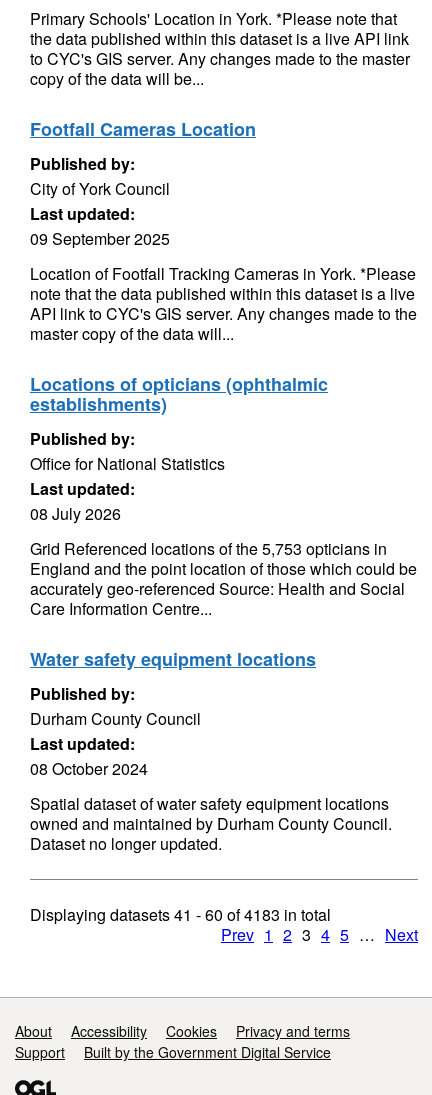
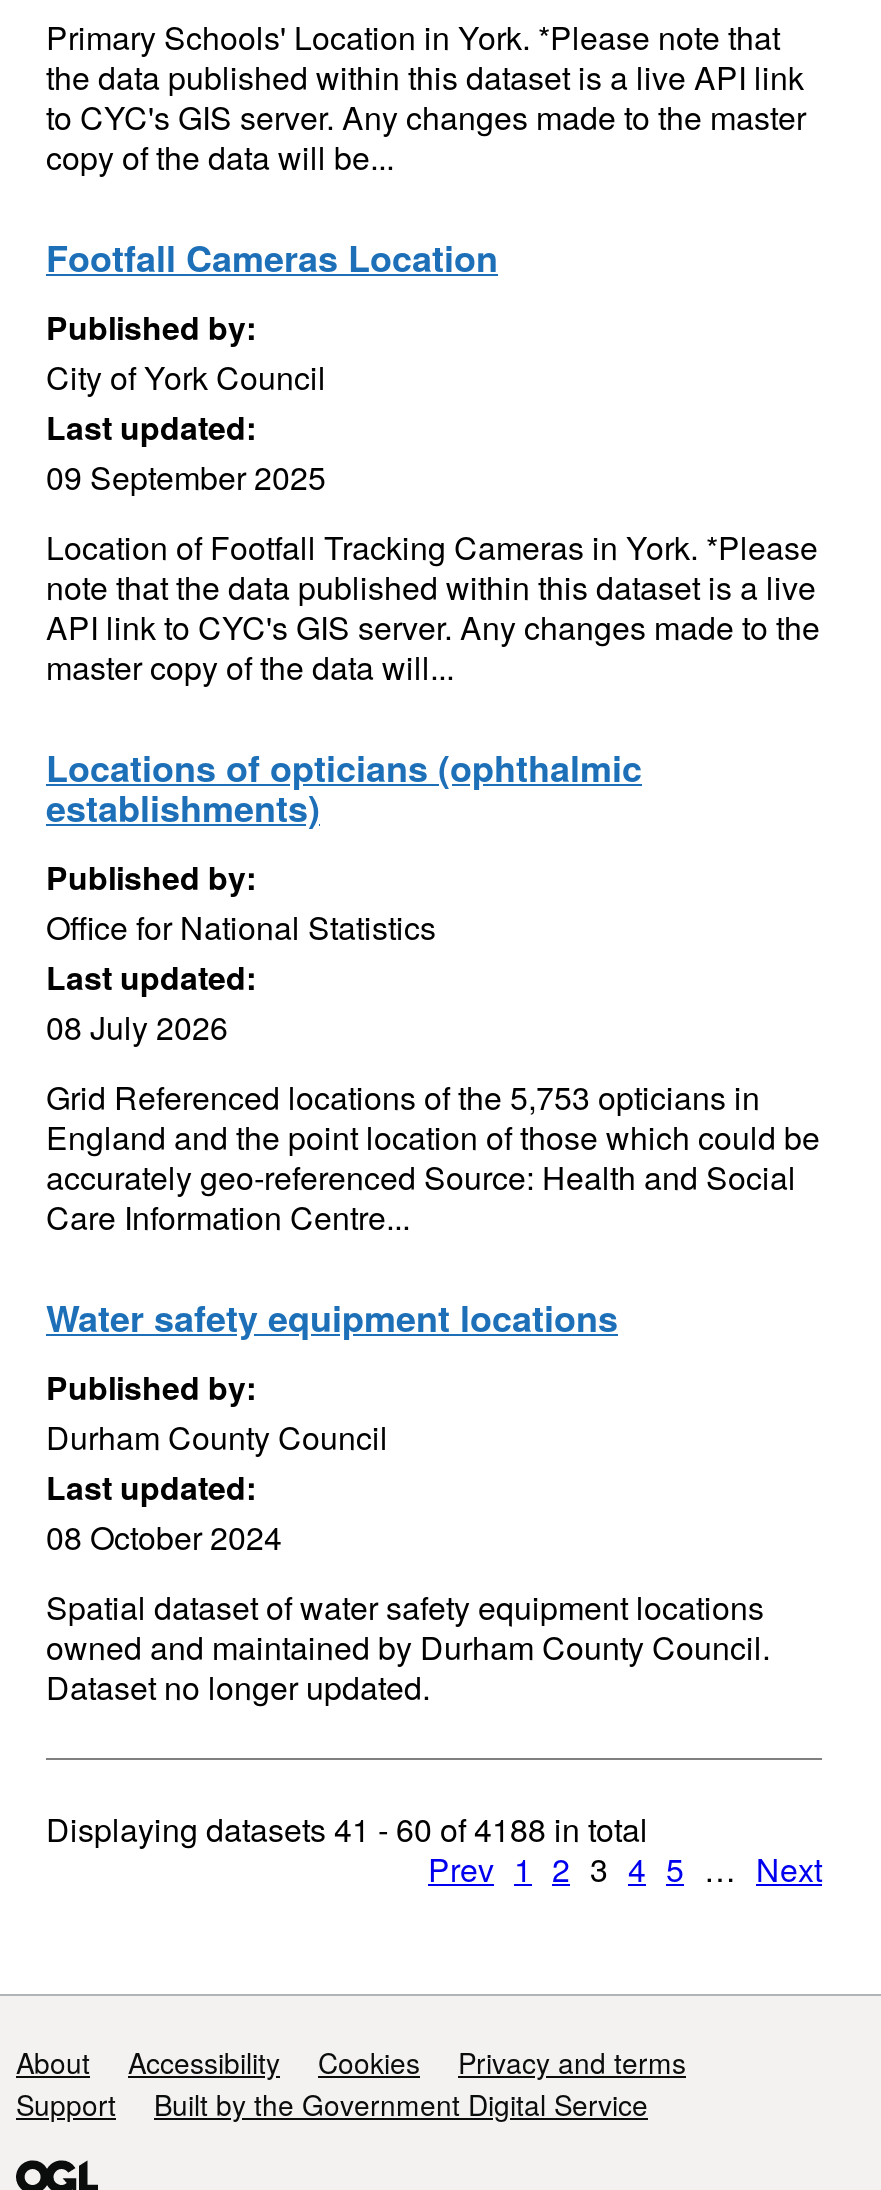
- Displaying datasets 41 - 60 of 4183 in total
+ Displaying datasets 41 - 60 of 4188 in total
